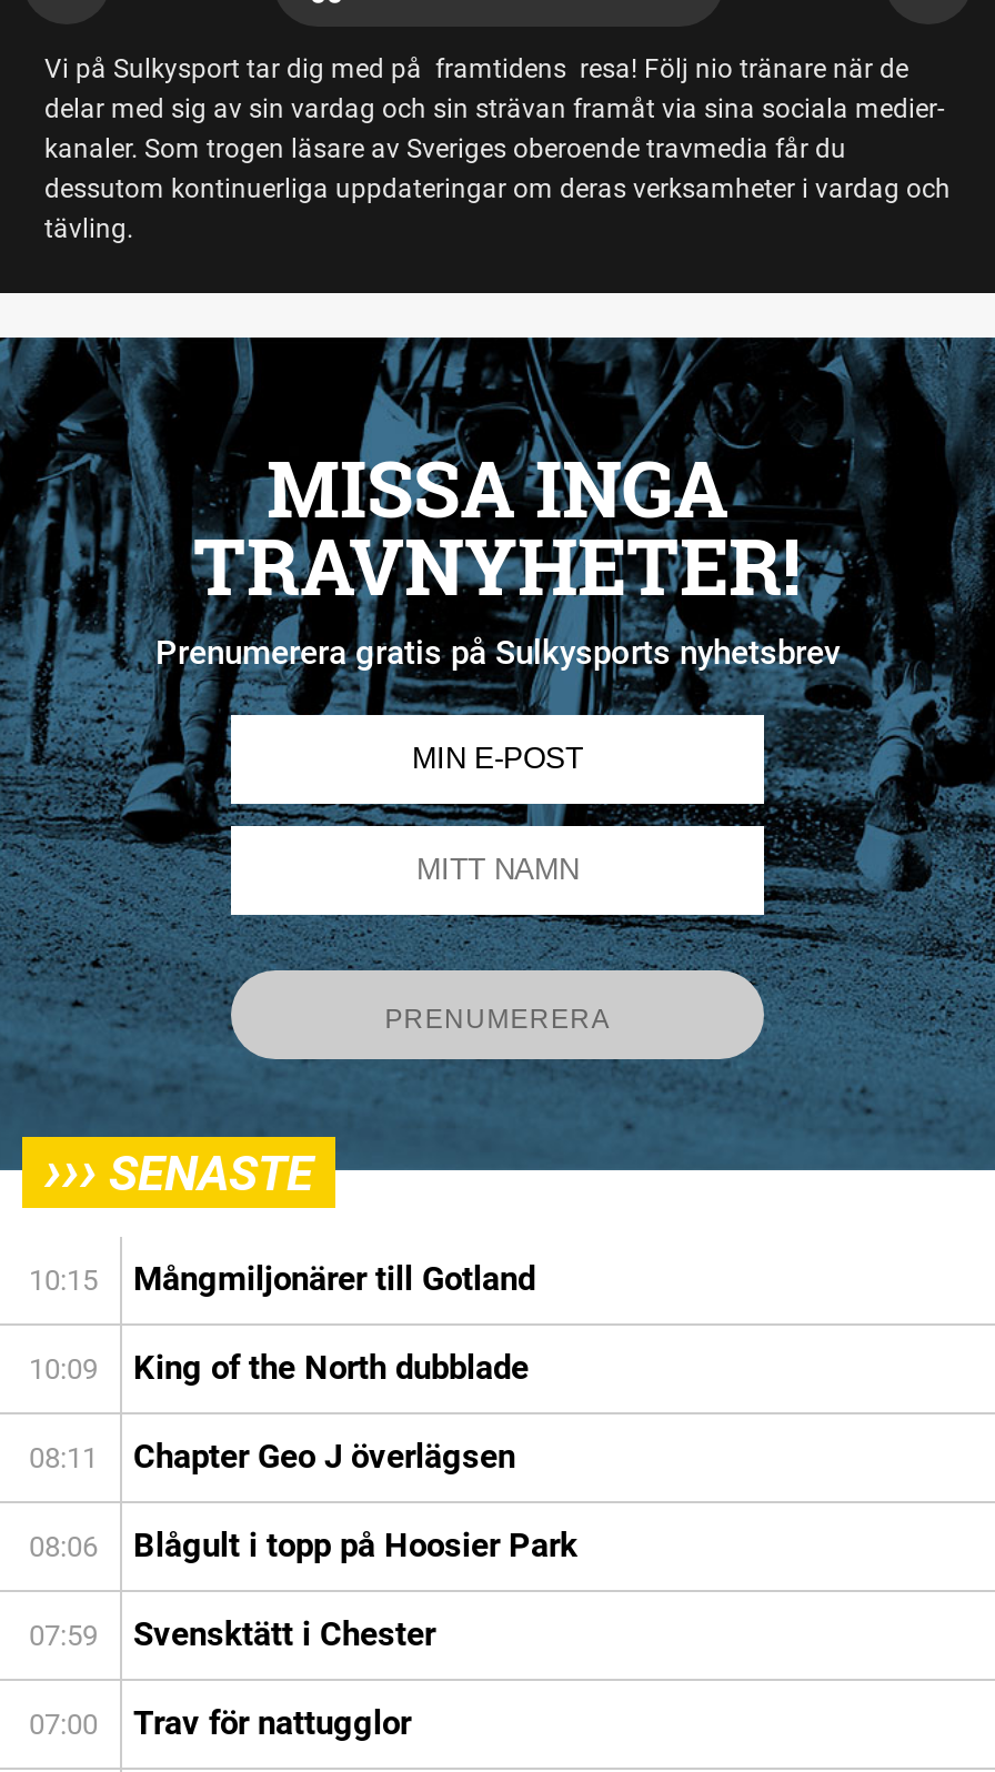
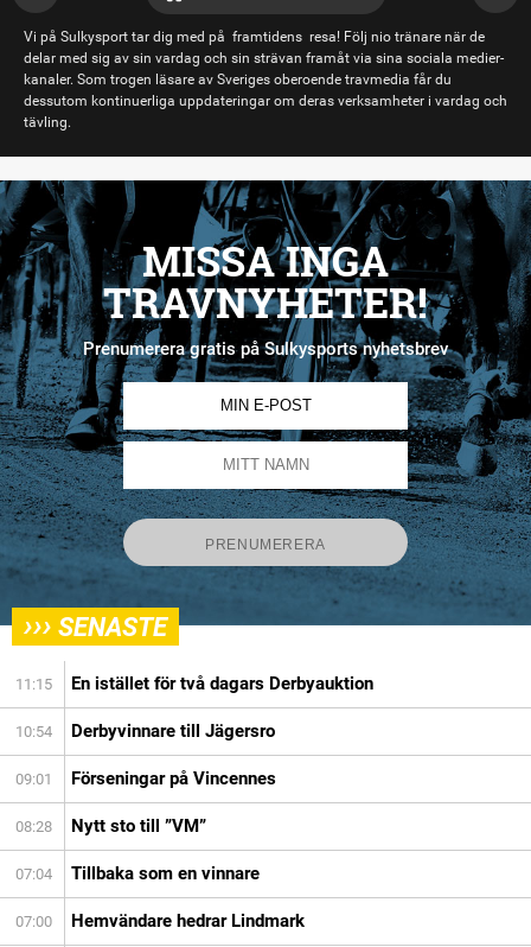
- 10:15
- Mångmiljonärer till Gotland
+ 11:15
+ En istället för två dagars Derbyauktion

- 10:09
- King of the North dubblade
+ 10:54
+ Derbyvinnare till Jägersro

- 08:11
- Chapter Geo J överlägsen
+ 09:01
+ Förseningar på Vincennes

- 08:06
- Blågult i topp på Hoosier Park
+ 08:28
+ Nytt sto till ”VM”

- 07:59
- Svensktätt i Chester
+ 07:04
+ Tillbaka som en vinnare

- Trav för nattugglor
+ Hemvändare hedrar Lindmark
